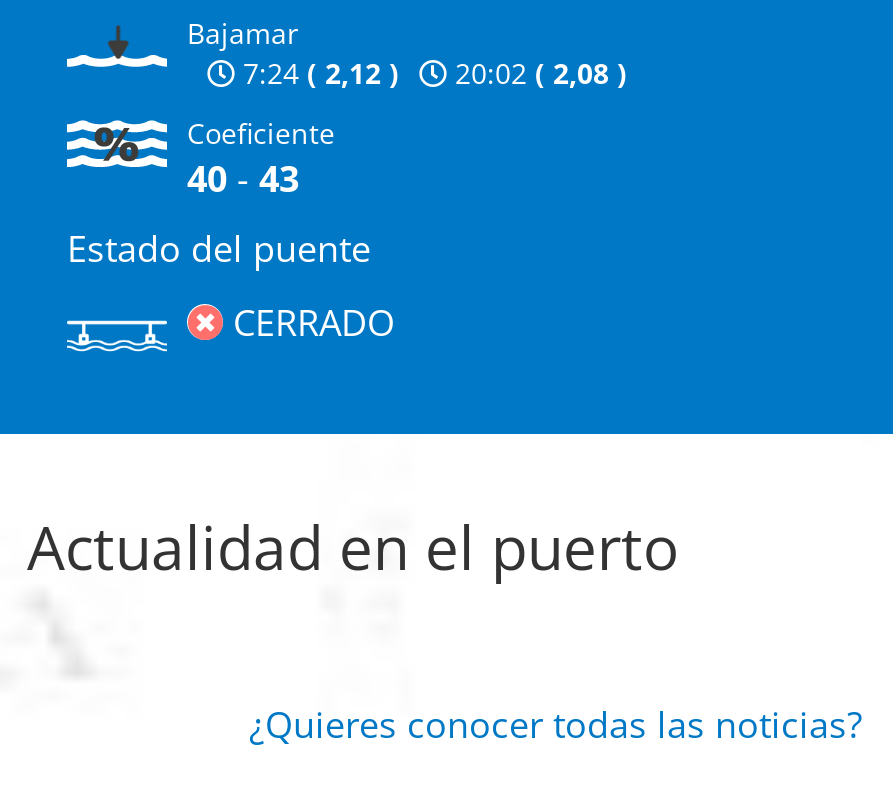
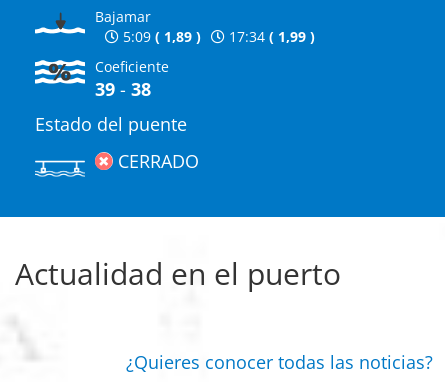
- 7:24 (2,12)
+ 5:09 (1,89)

- 20:02 (2,08)
+ 17:34 (1,99)

- 40 - 43
+ 39 - 38
